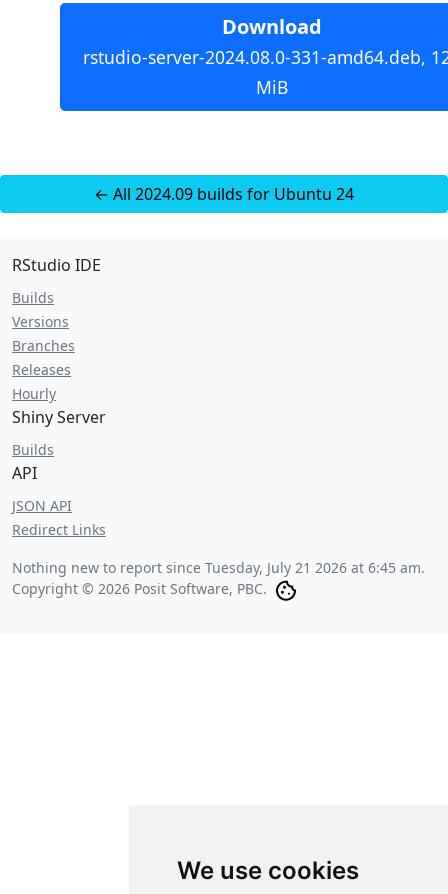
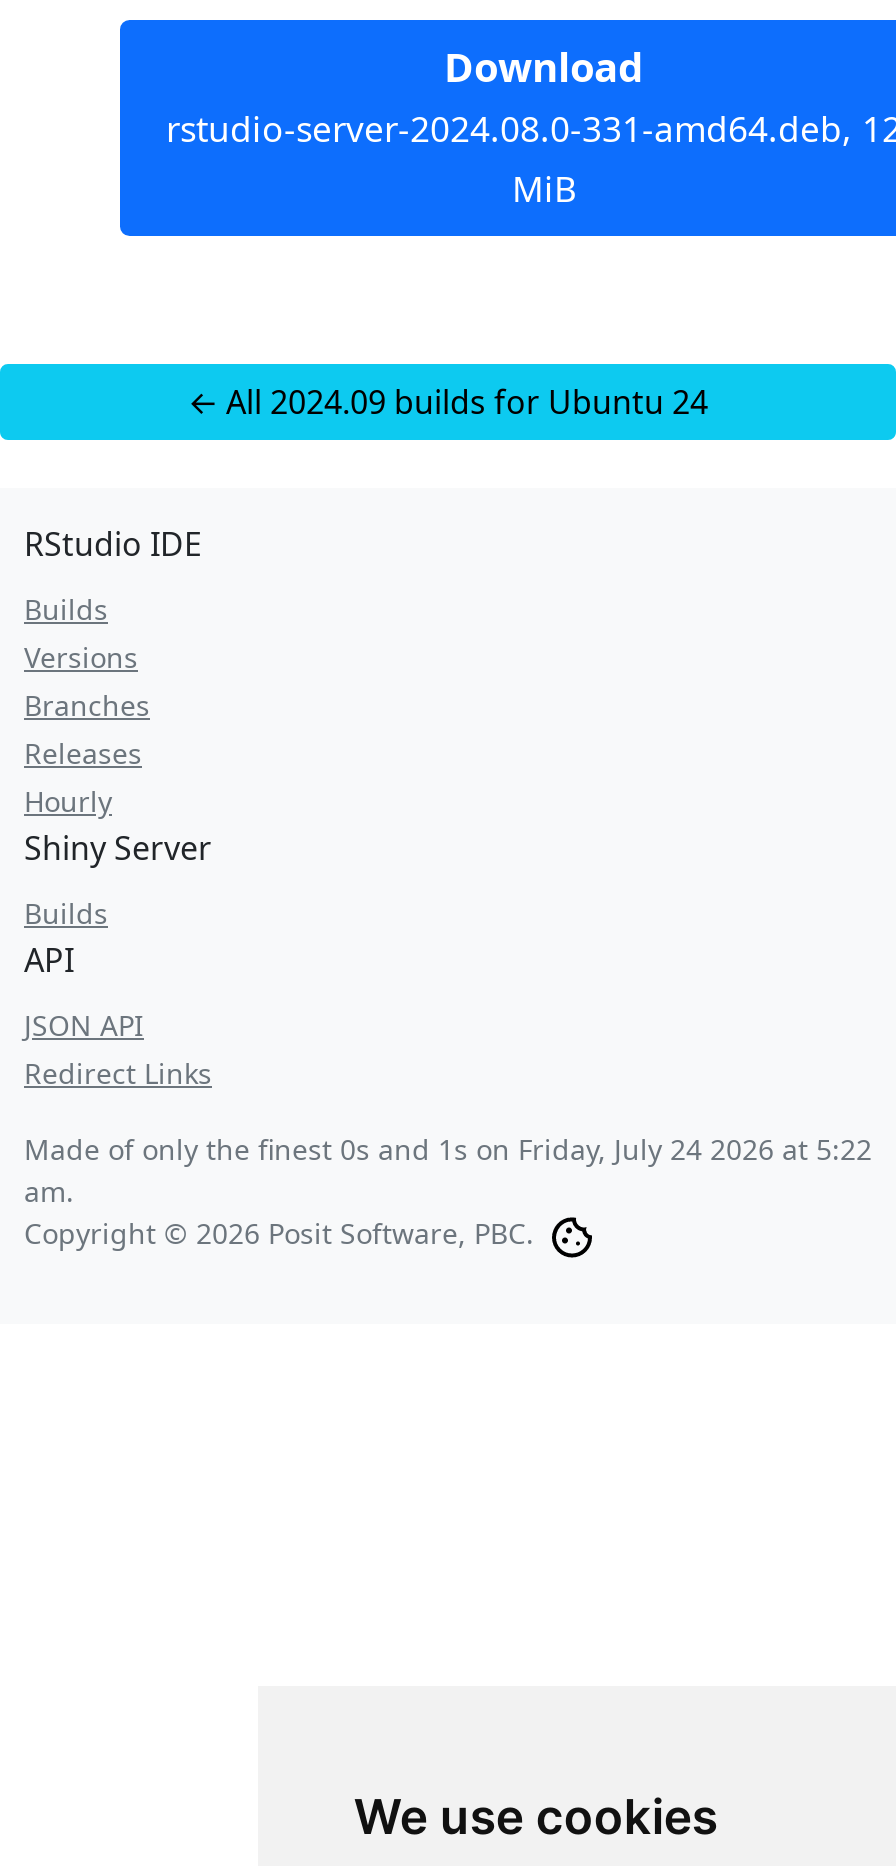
- Nothing new to report since Tuesday, July 21 2026 at 6:45 am.
+ Made of only the finest 0s and 1s on Friday, July 24 2026 at 5:22
+ am.
